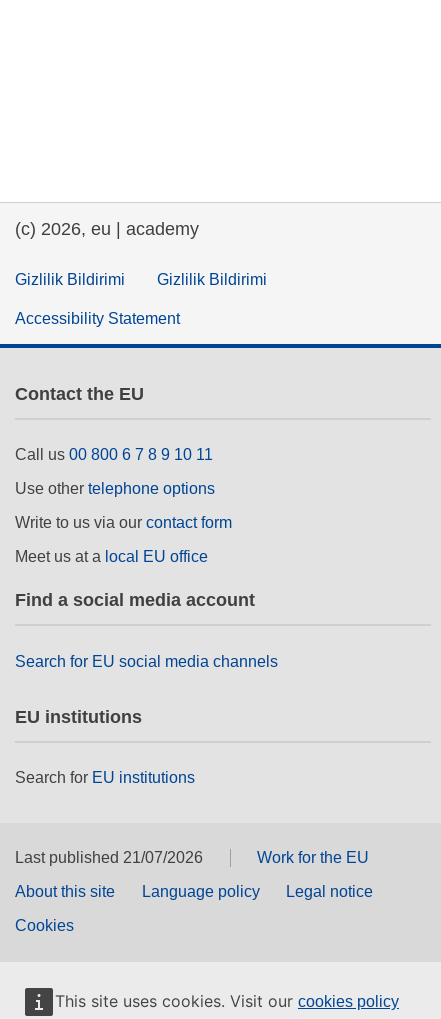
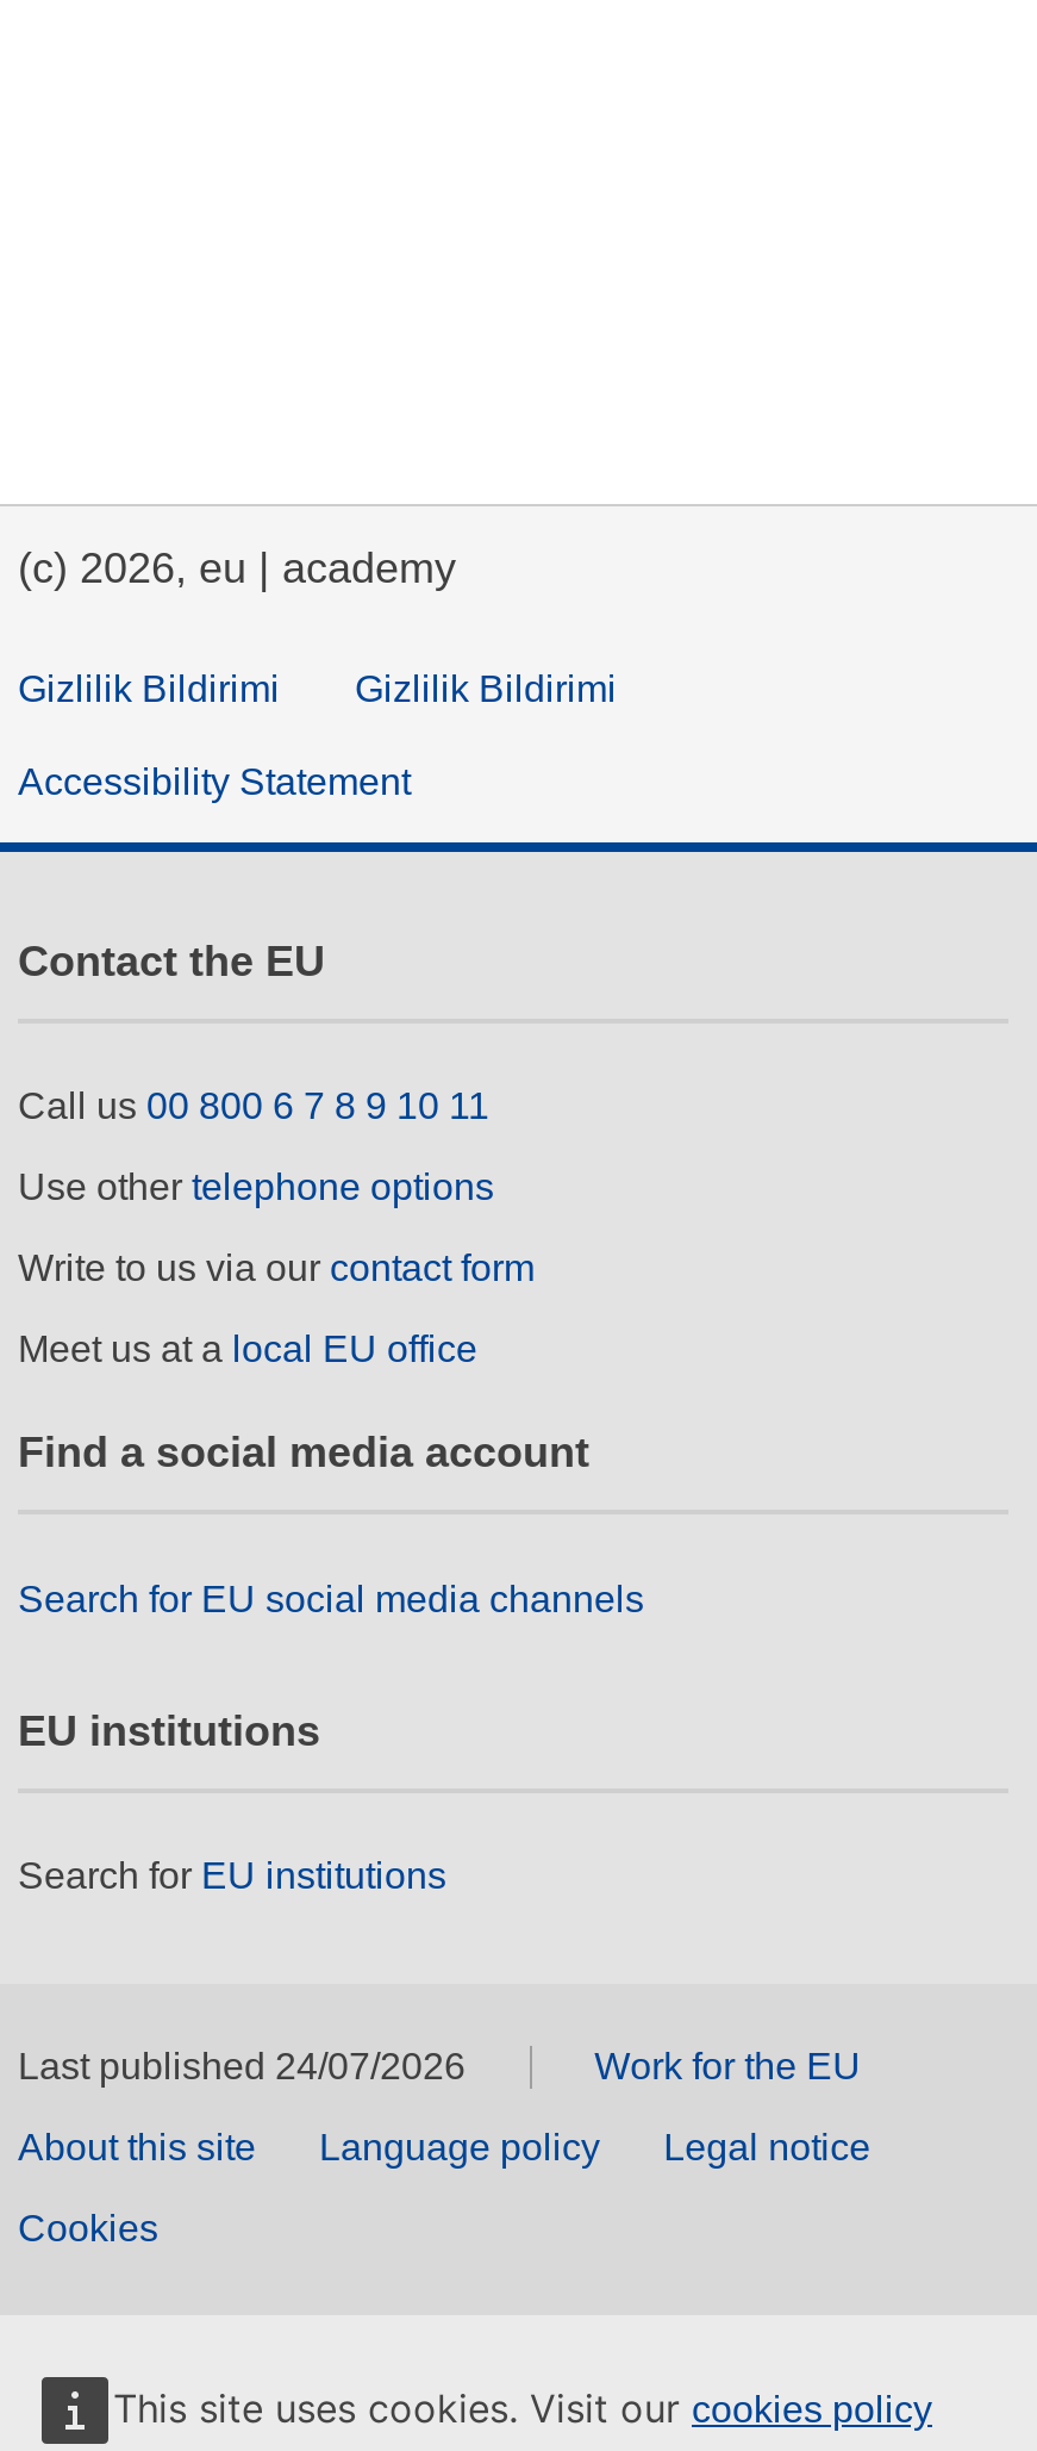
- Last published 21/07/2026
+ Last published 24/07/2026
